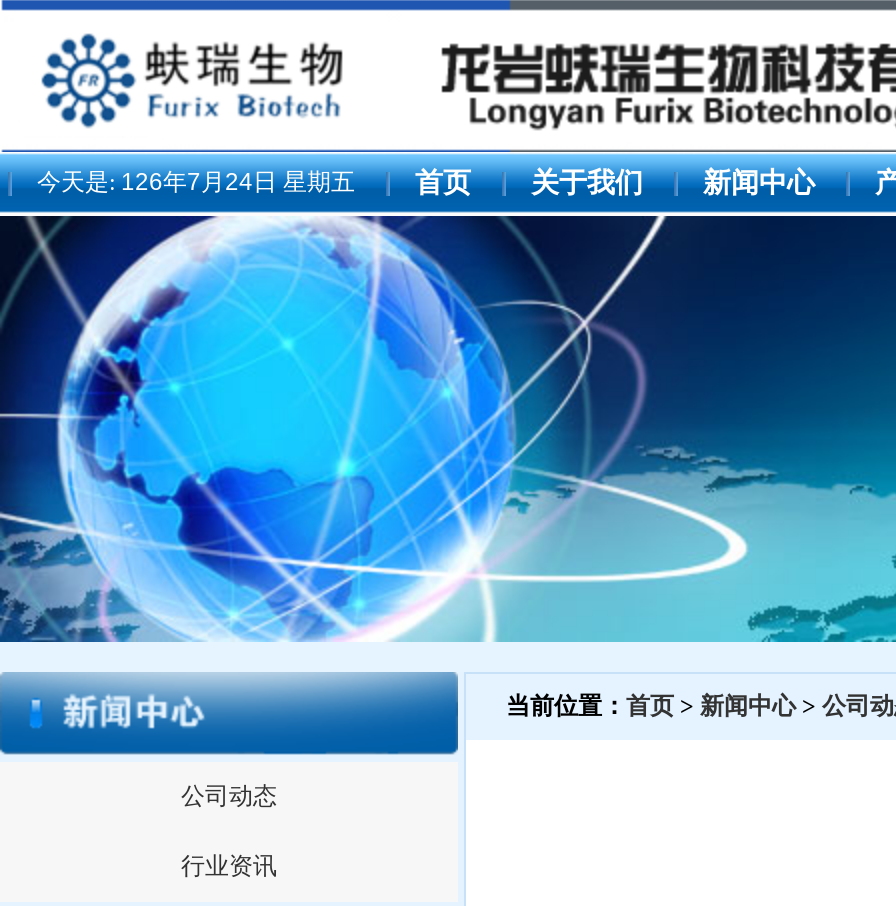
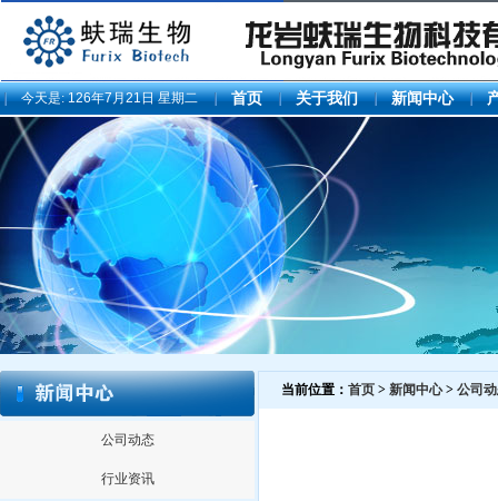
- 今天是: 126年7月24日 星期五
+ 今天是: 126年7月21日 星期二
